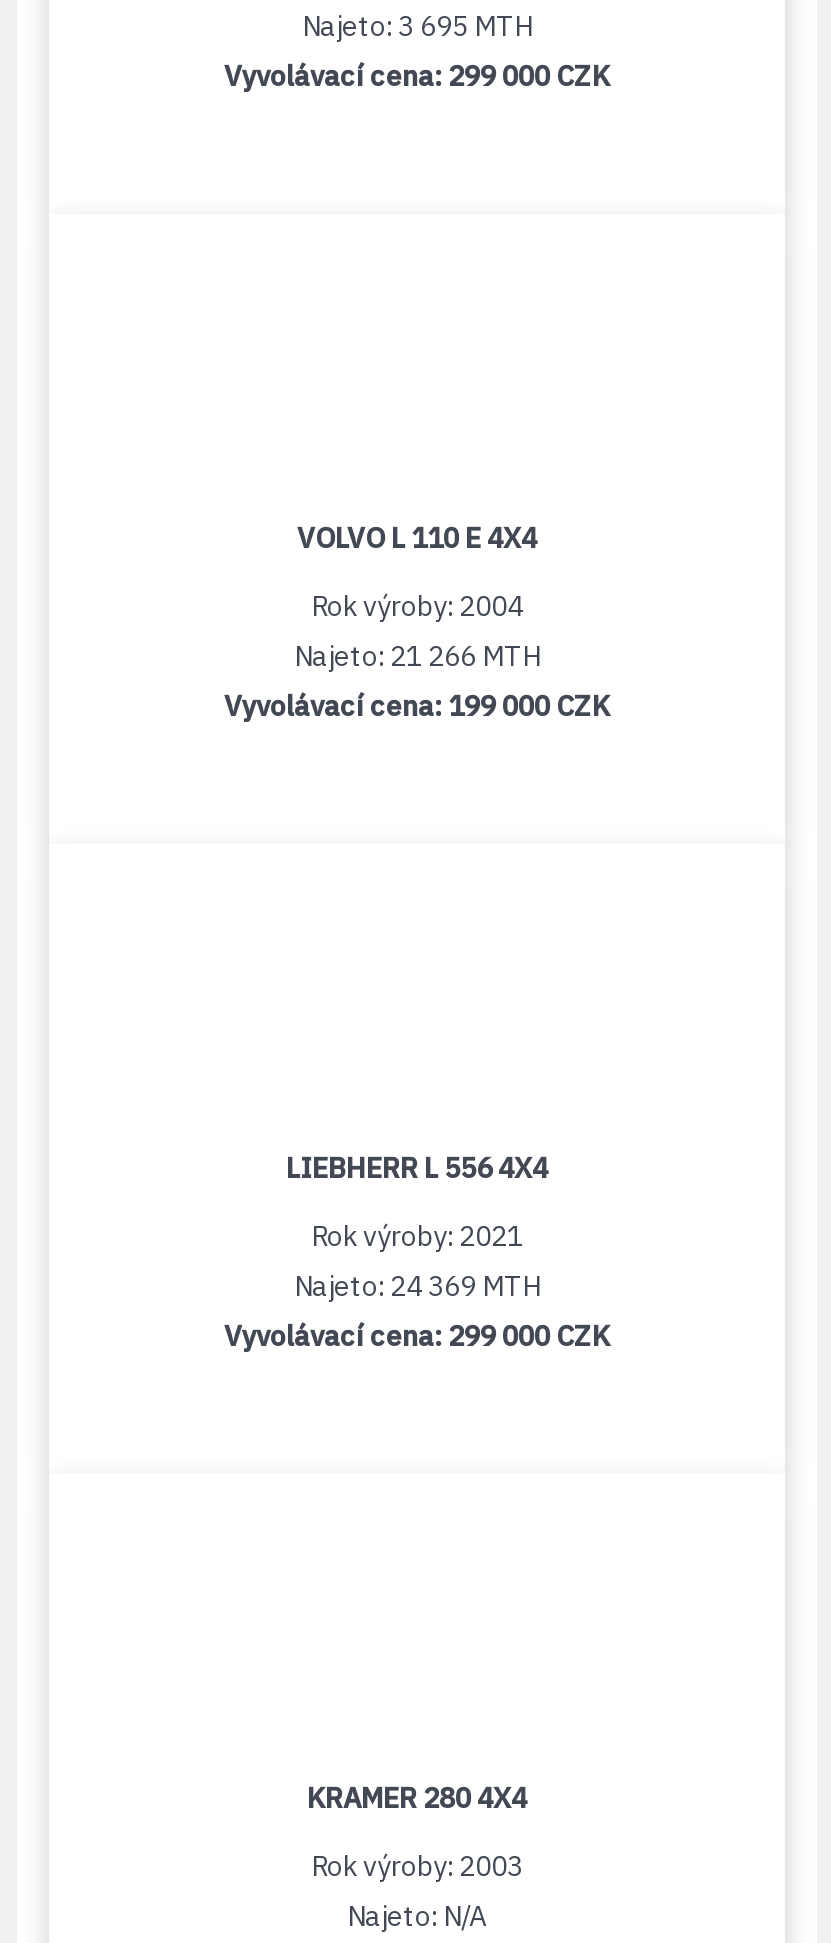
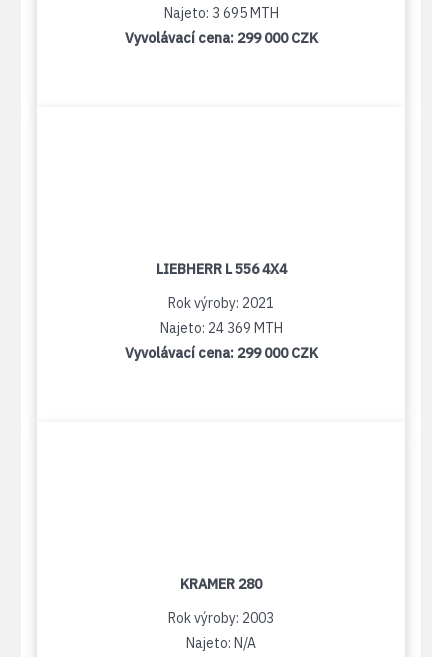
- VOLVO L 110 E 4X4
- Rok výroby: 2004
- Najeto: 21 266 MTH
- Vyvolávací cena: 199 000 CZK

- KRAMER 280 4X4
+ KRAMER 280
